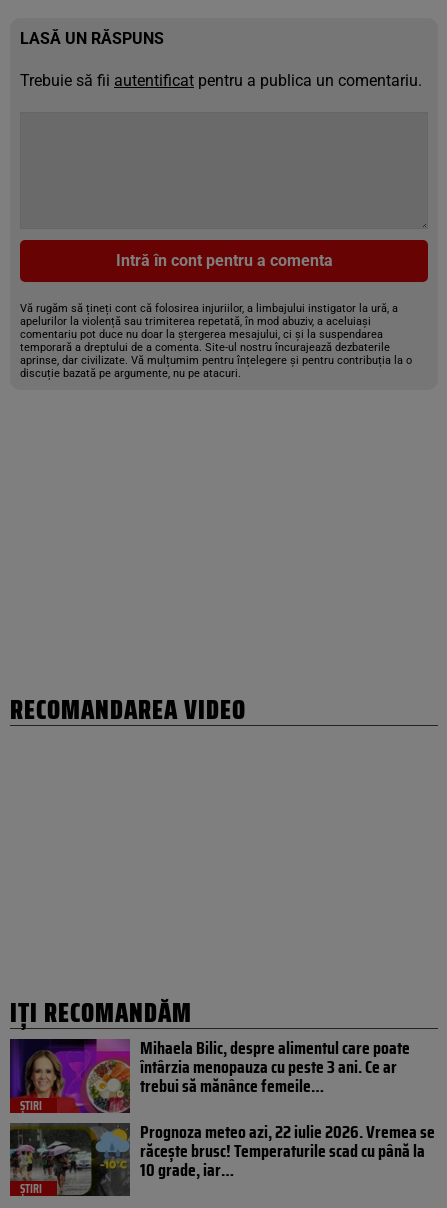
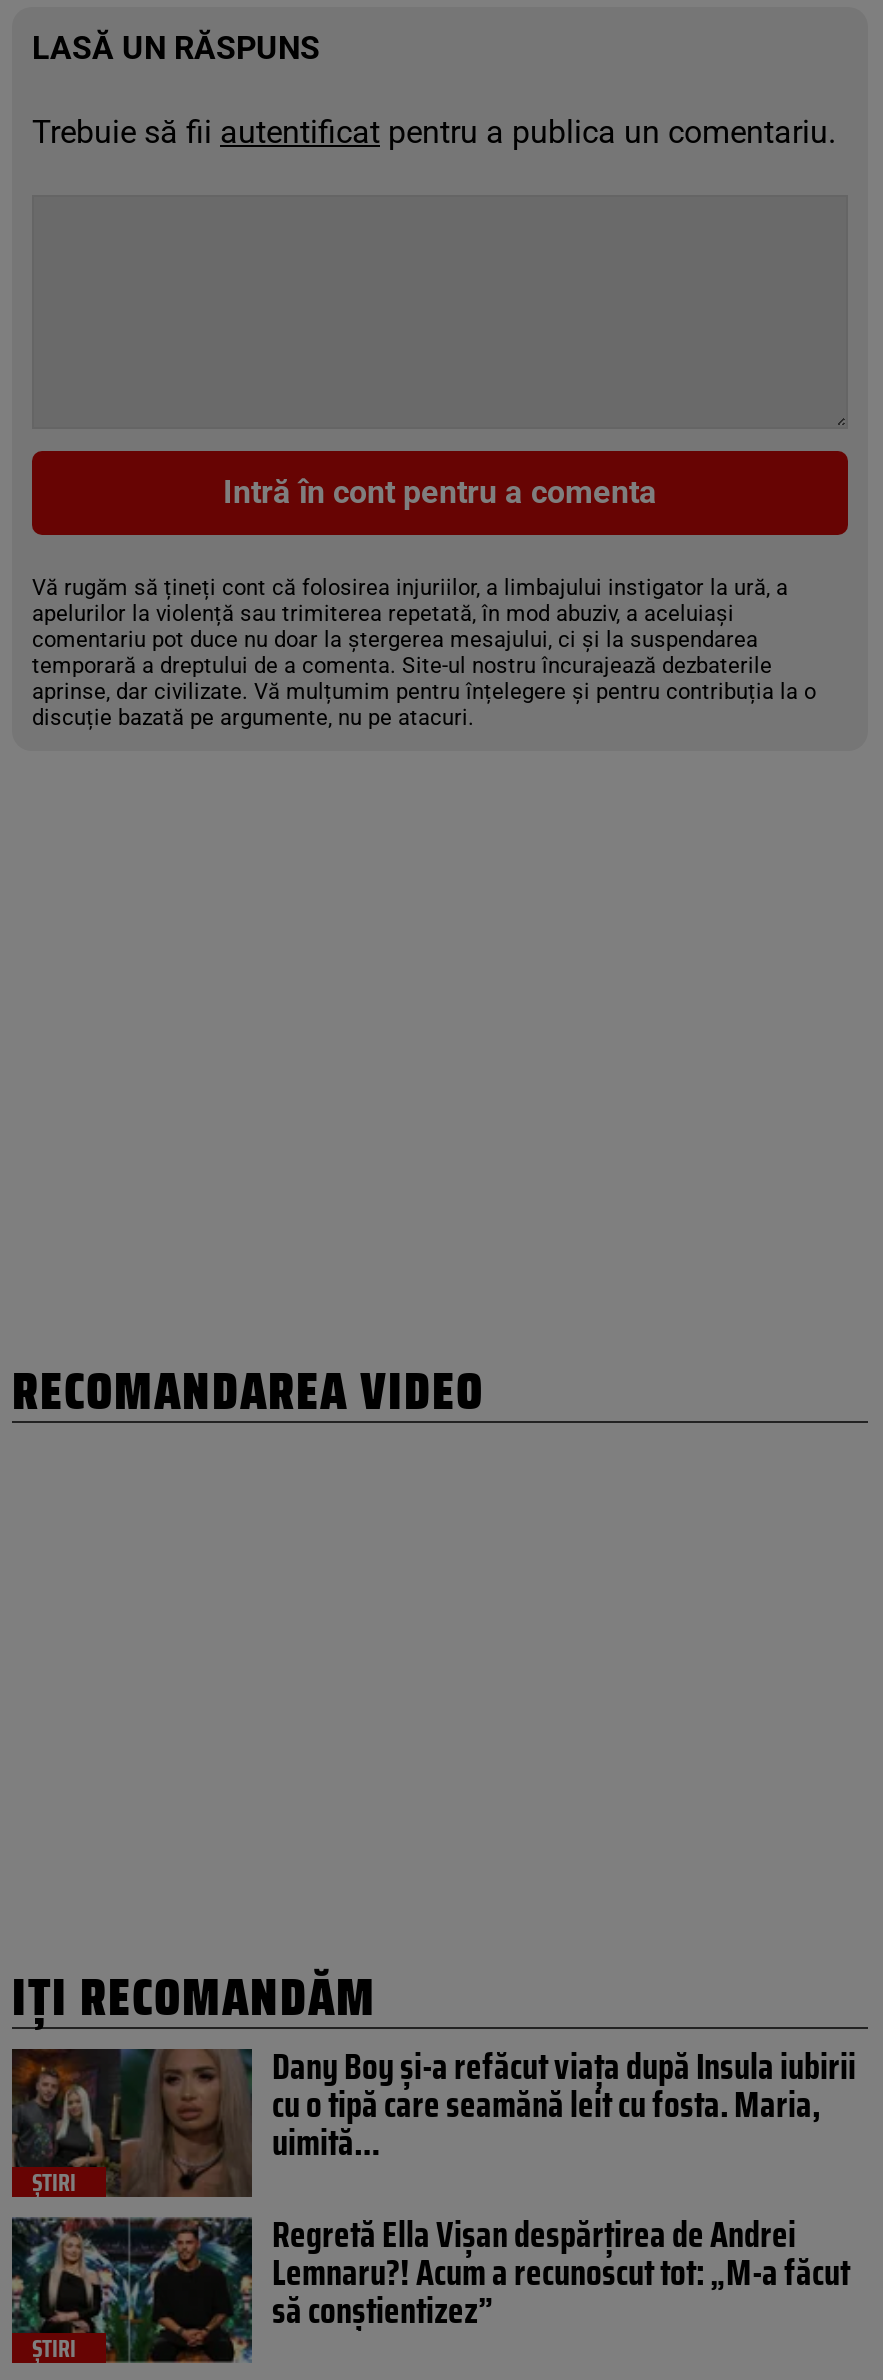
- [image]
- Mihaela Bilic, despre alimentul care poate
- întârzia menopauza cu peste 3 ani. Ce ar
- trebui să mănânce femeile…
+ [image]
+ Dany Boy și-a refăcut viața după Insula iubirii
+ cu o tipă care seamănă leit cu fosta. Maria,
+ uimită…

- [image]
- Prognoza meteo azi, 22 iulie 2026. Vremea se
- răcește brusc! Temperaturile scad cu până la
- 10 grade, iar…
+ [image]
+ Regretă Ella Vișan despărțirea de Andrei
+ Lemnaru?! Acum a recunoscut tot: „M-a făcut
+ să conștientizez”
